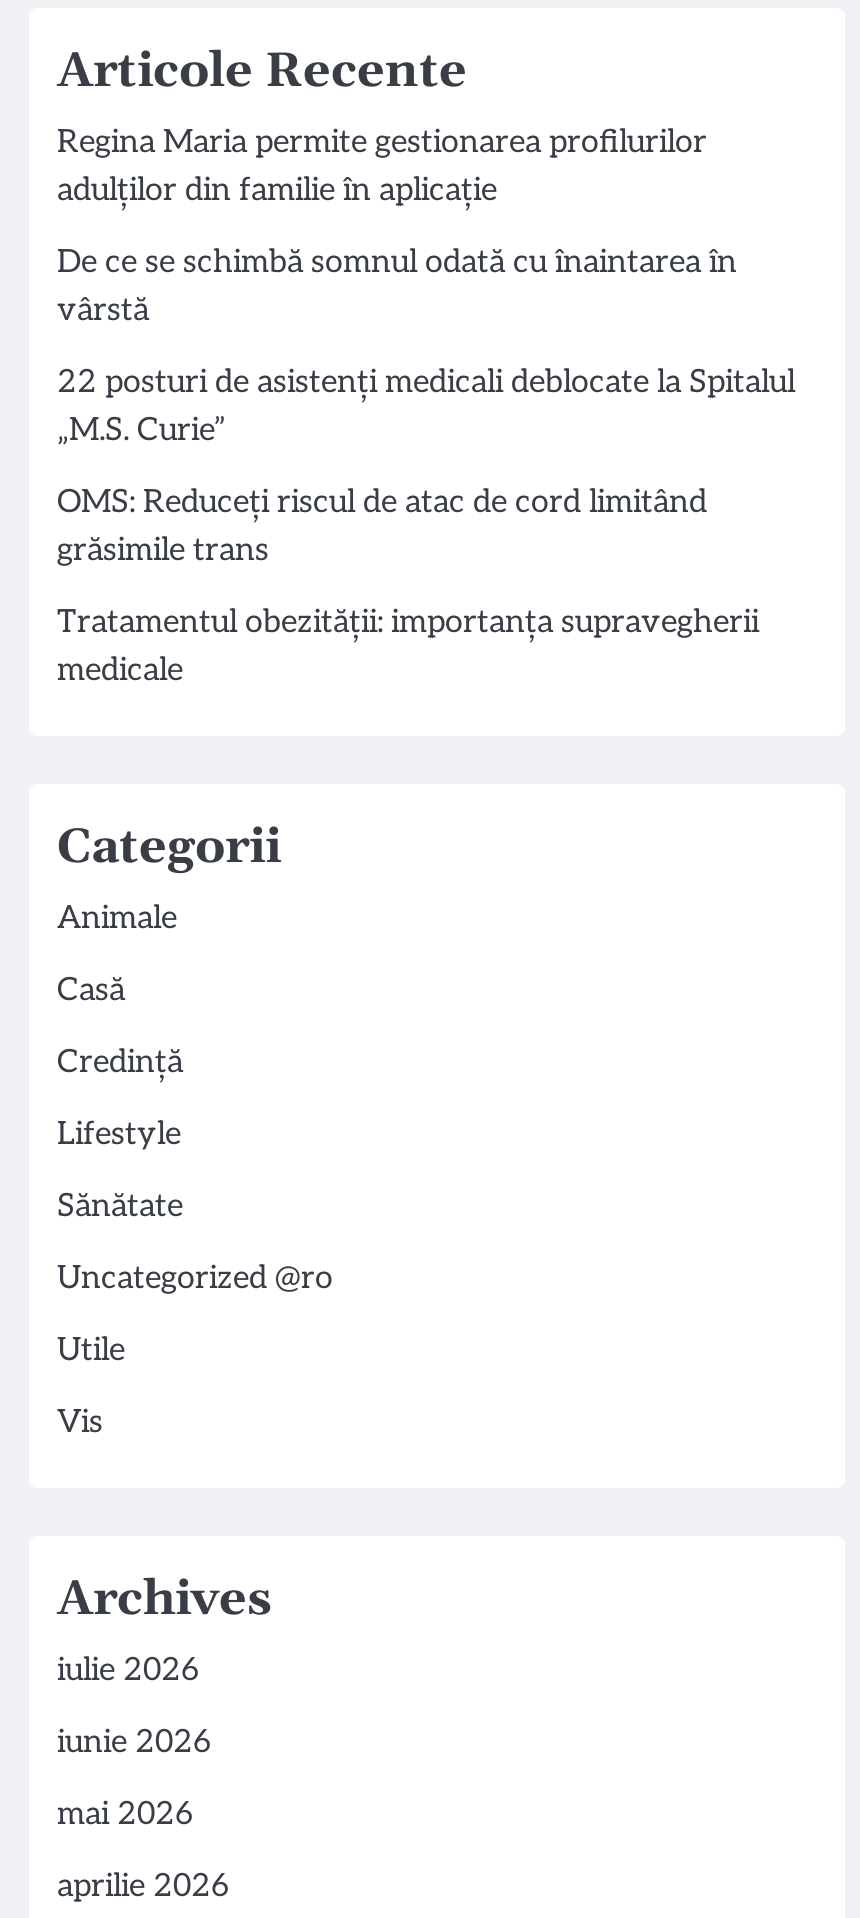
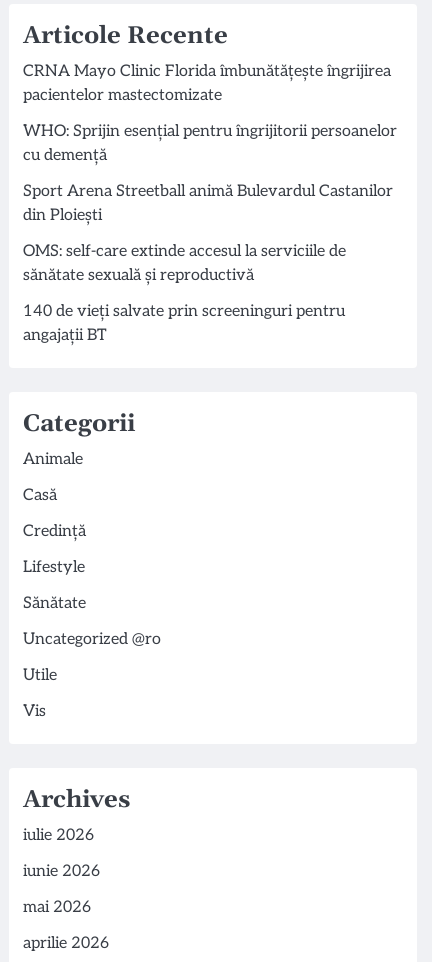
- Regina Maria permite gestionarea profilurilor
- adulților din familie în aplicație
+ CRNA Mayo Clinic Florida îmbunătățește îngrijirea
+ pacientelor mastectomizate

- De ce se schimbă somnul odată cu înaintarea în
- vârstă
+ WHO: Sprijin esențial pentru îngrijitorii persoanelor
+ cu demență

- 22 posturi de asistenți medicali deblocate la Spitalul
- „M.S. Curie”
+ Sport Arena Streetball animă Bulevardul Castanilor
+ din Ploiești

- OMS: Reduceți riscul de atac de cord limitând
- grăsimile trans
+ OMS: self-care extinde accesul la serviciile de
+ sănătate sexuală și reproductivă

- Tratamentul obezității: importanța supravegherii
- medicale
+ 140 de vieți salvate prin screeninguri pentru
+ angajații BT
